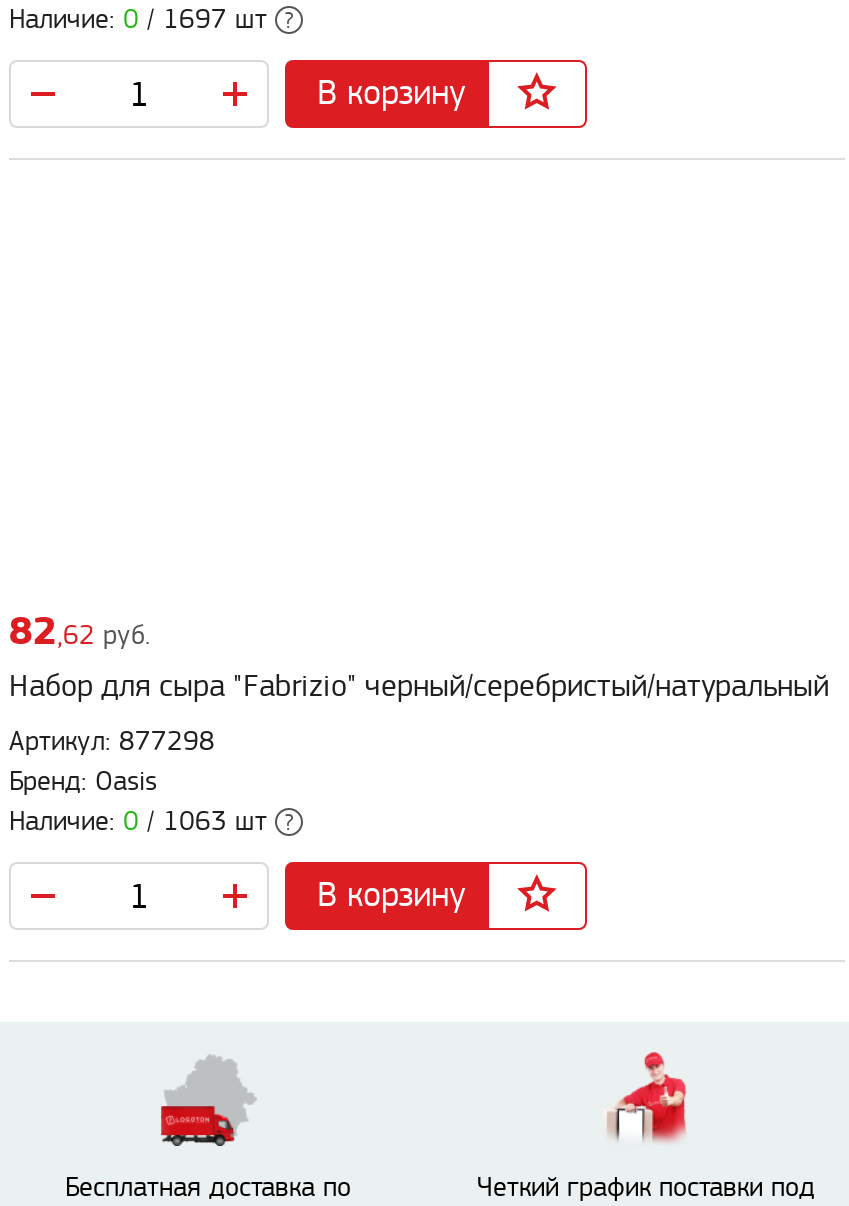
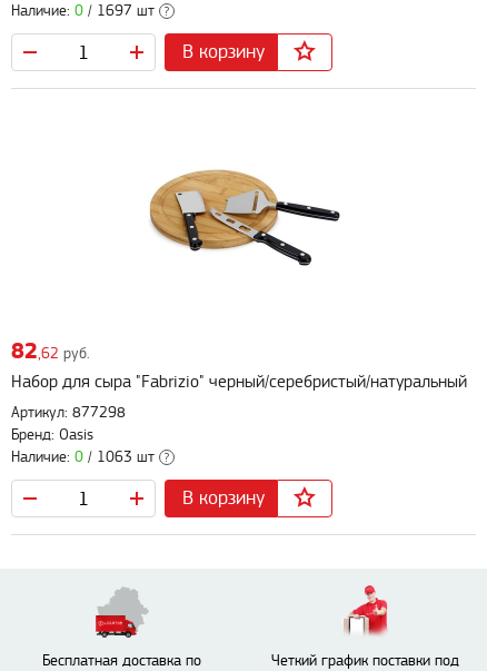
+ [image]
